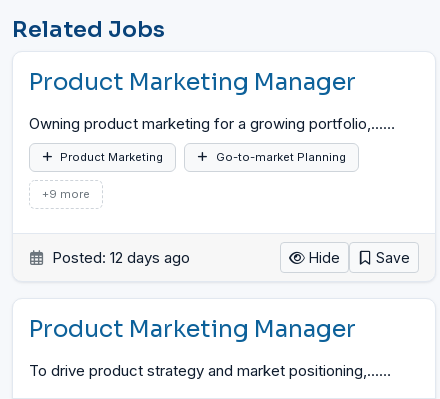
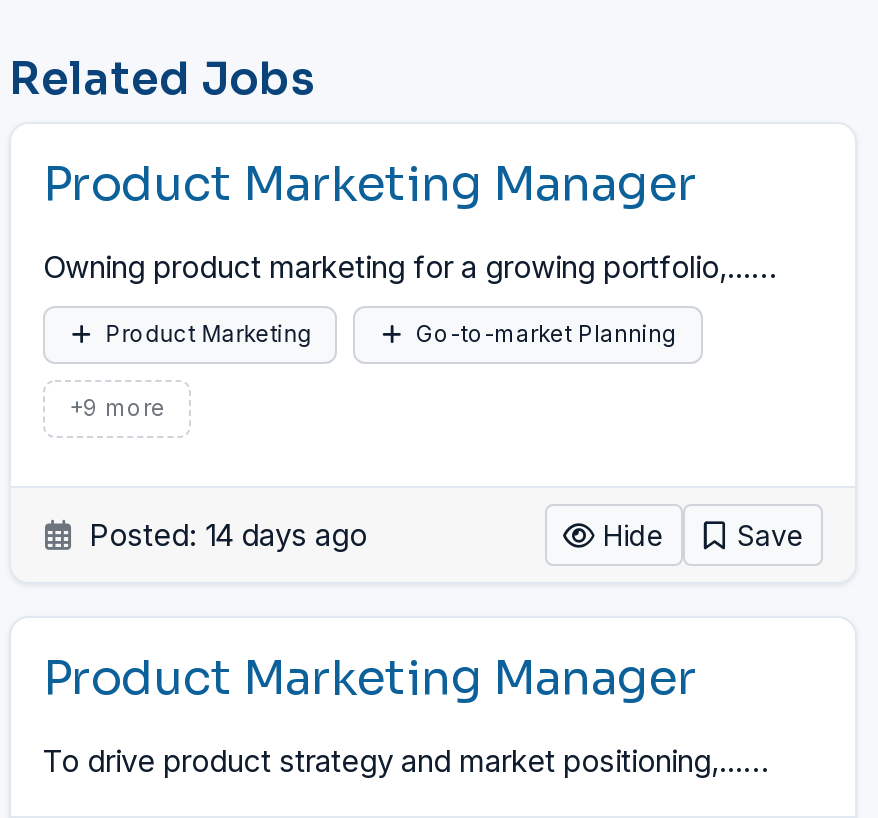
- Posted: 12 days ago
+ Posted: 14 days ago
